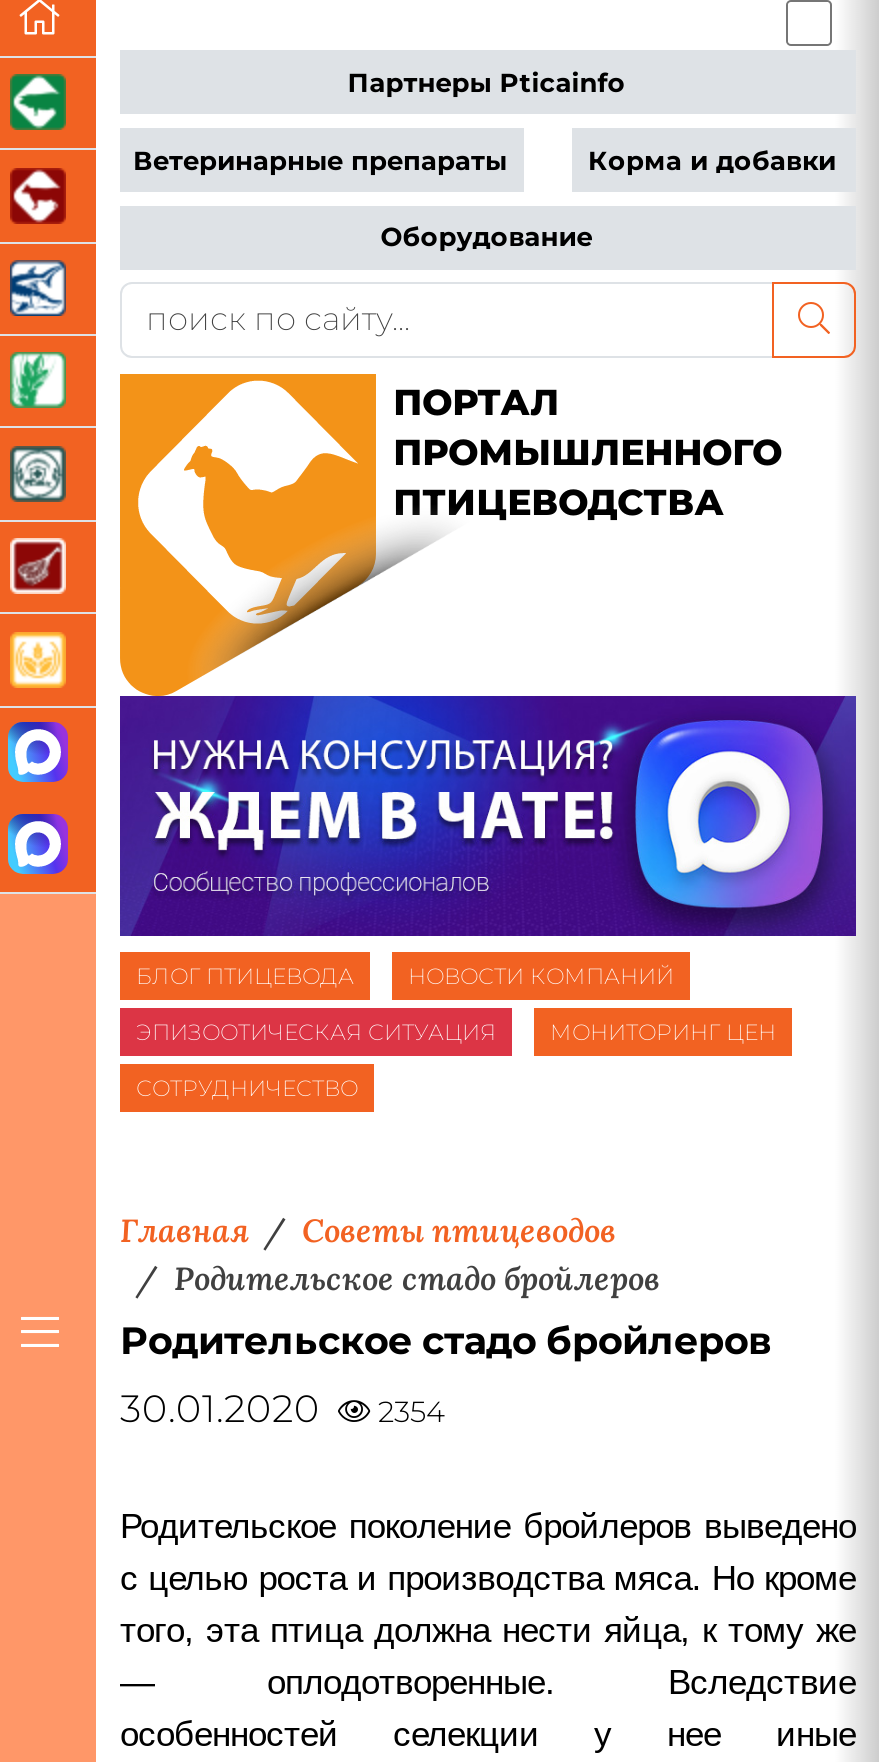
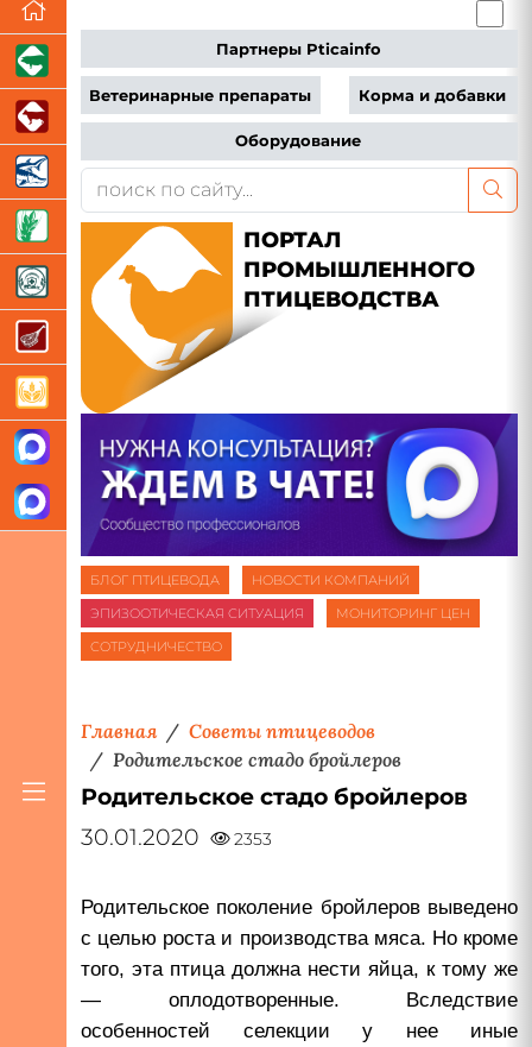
- 30.01.2020 2354
+ 30.01.2020 2353
